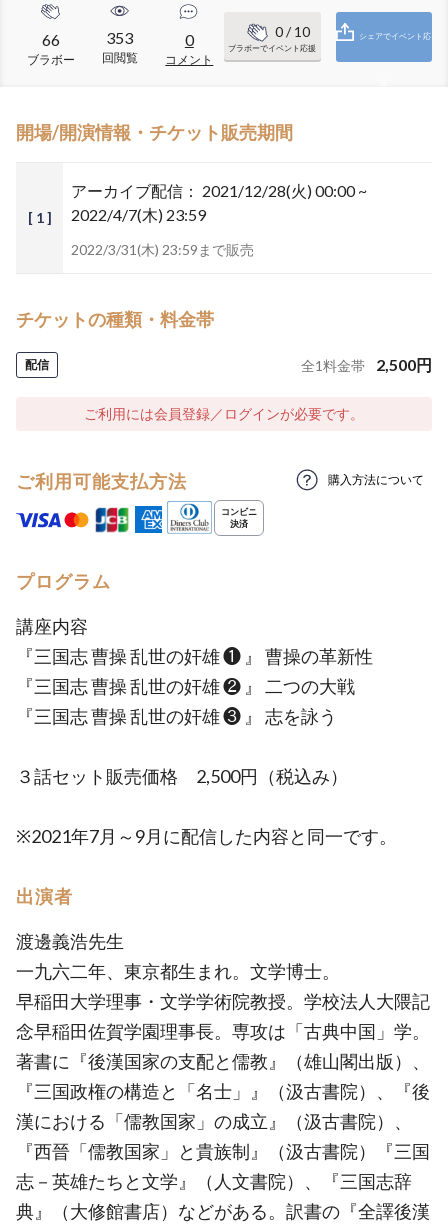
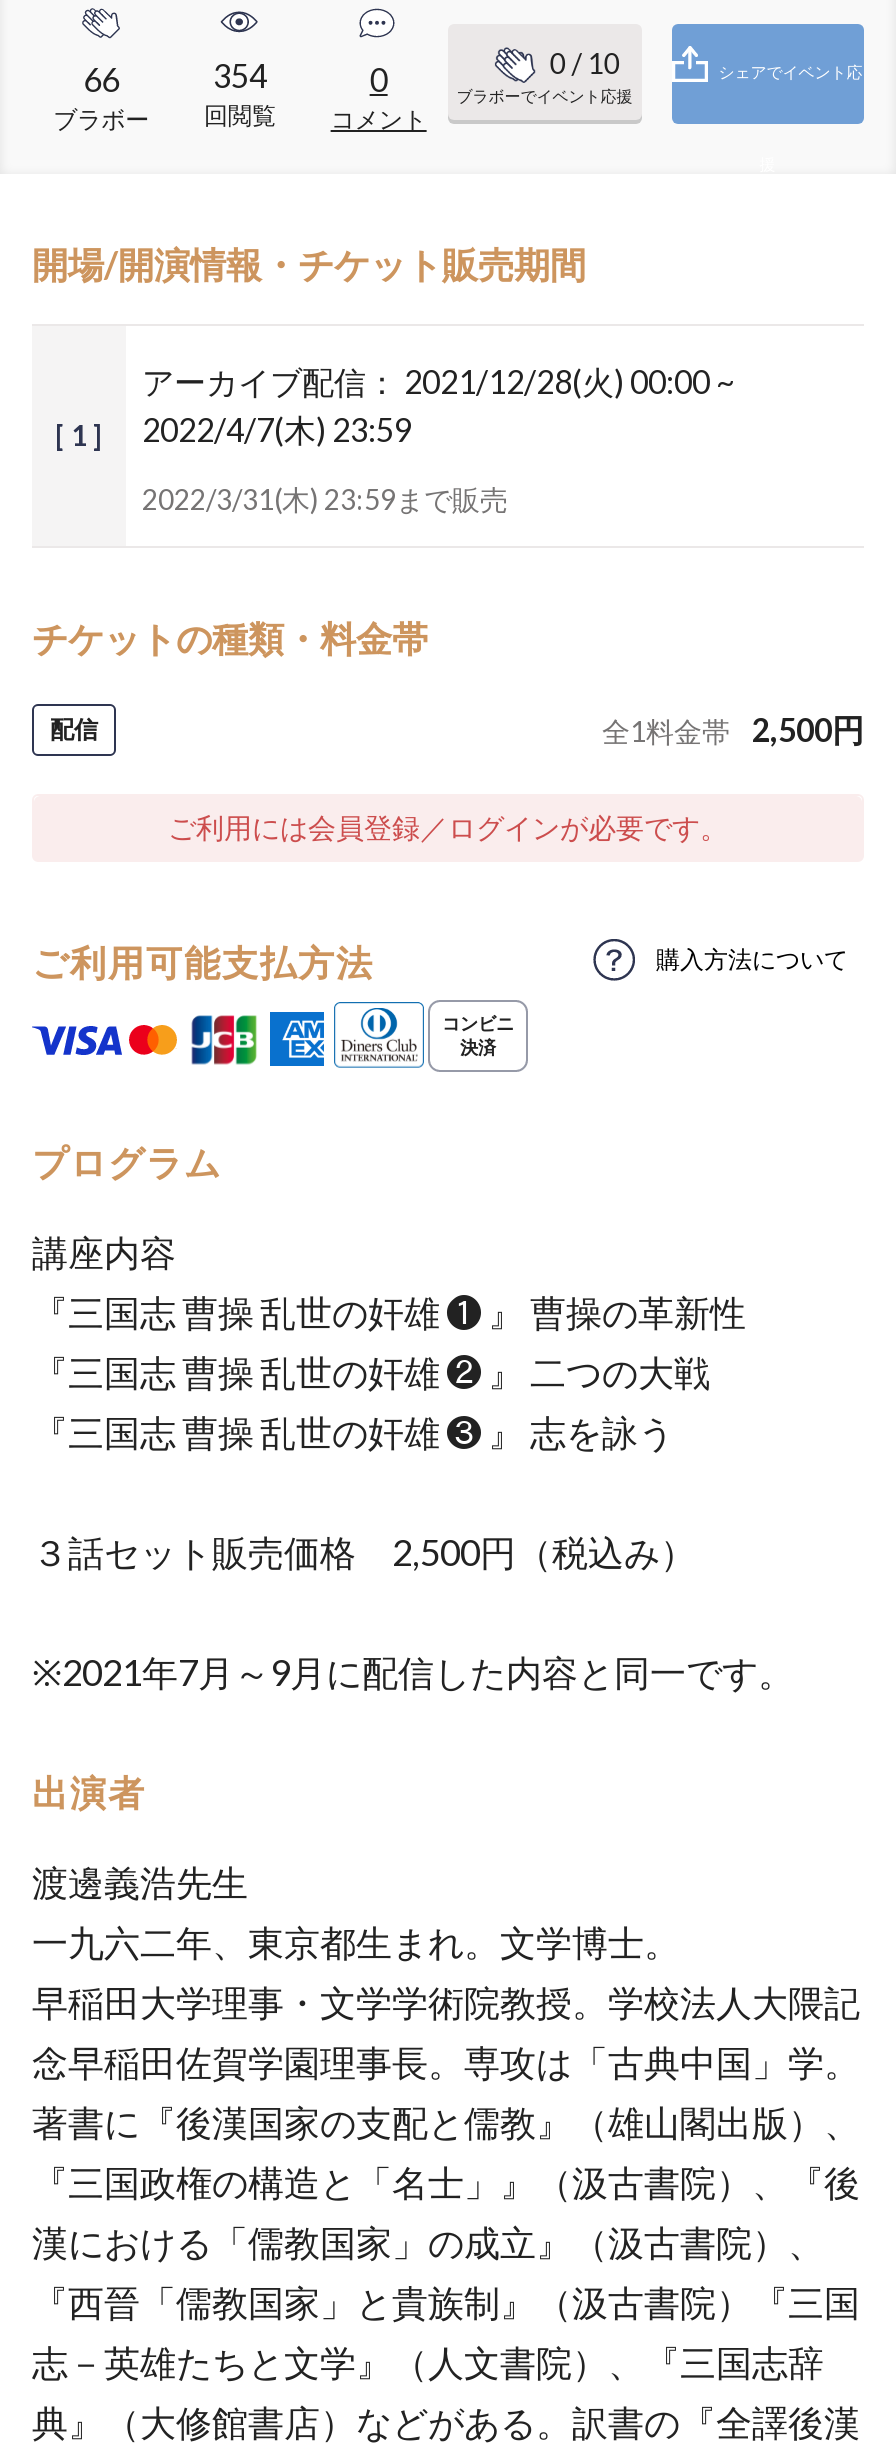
- 353
+ 354
